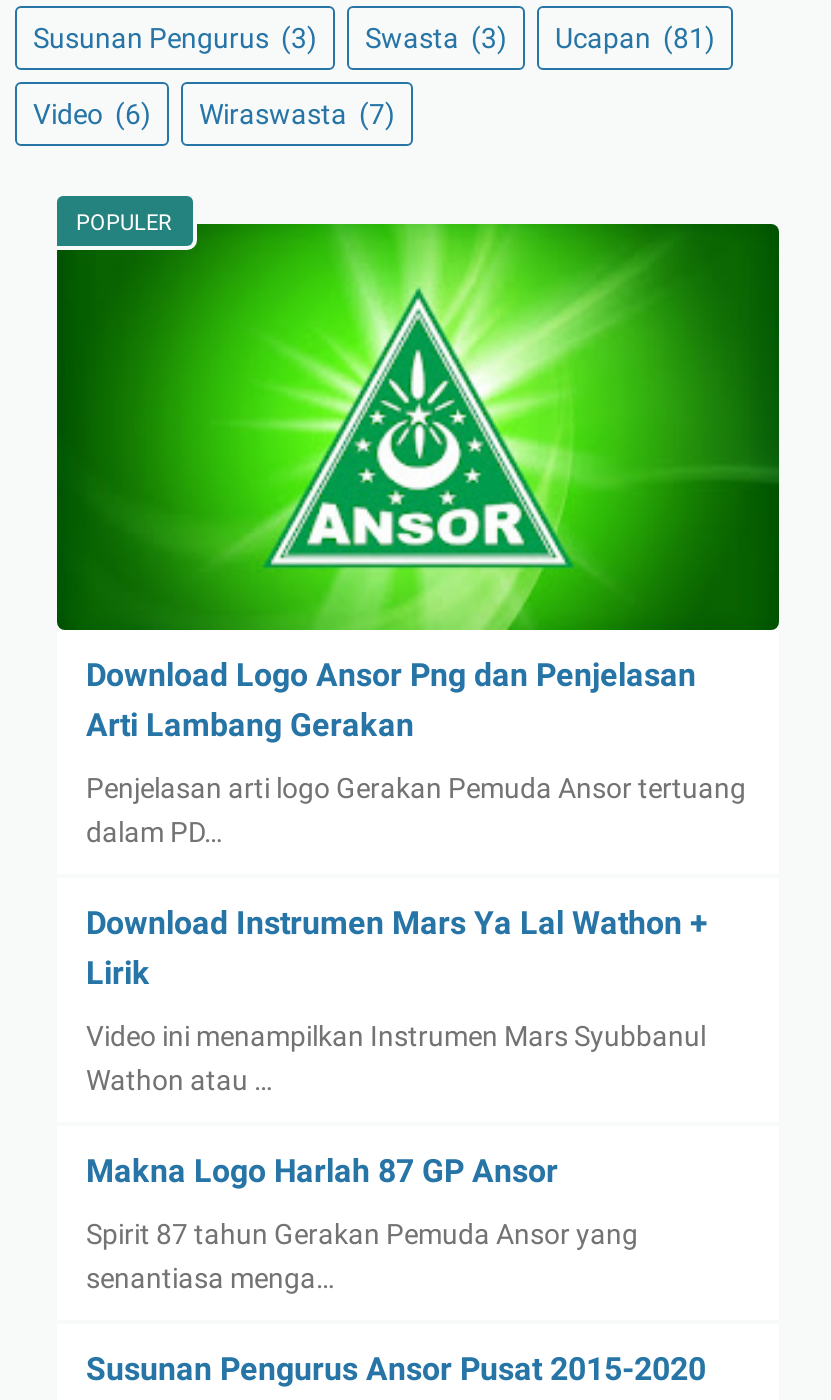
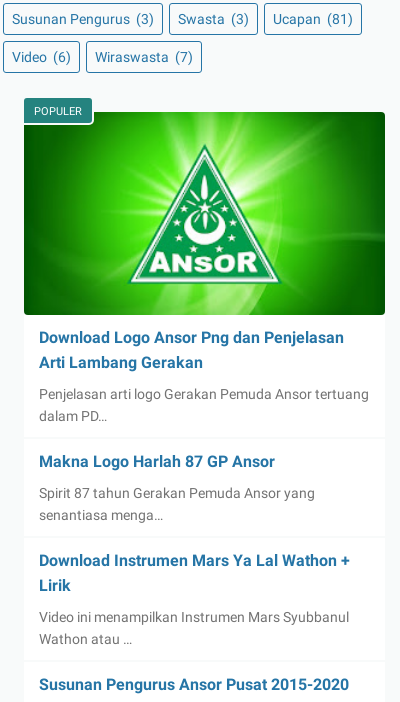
moved down: Download Instrumen Mars Ya Lal Wathon + | Lirik | Video ini menampilkan Instrumen Mars Syubbanul | Wathon atau …

moved up: Makna Logo Harlah 87 GP Ansor | Spirit 87 tahun Gerakan Pemuda Ansor yang | senantiasa menga…
